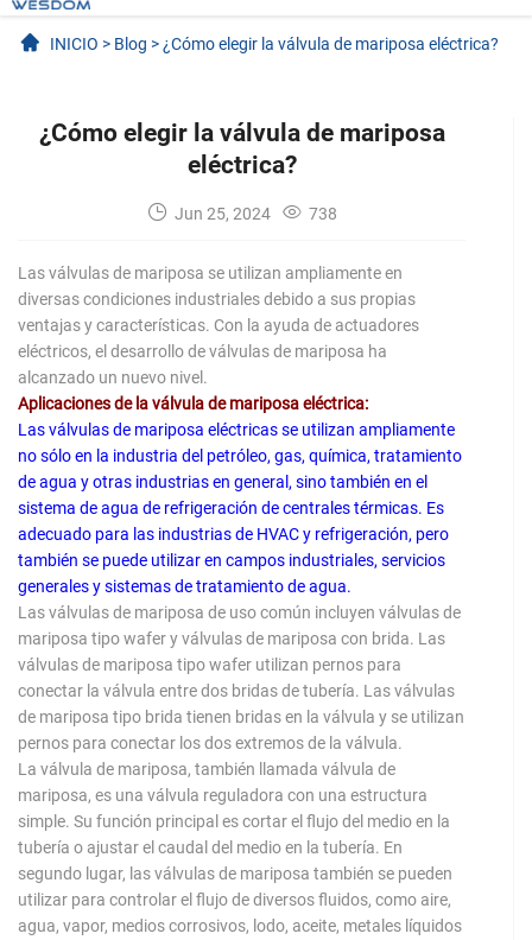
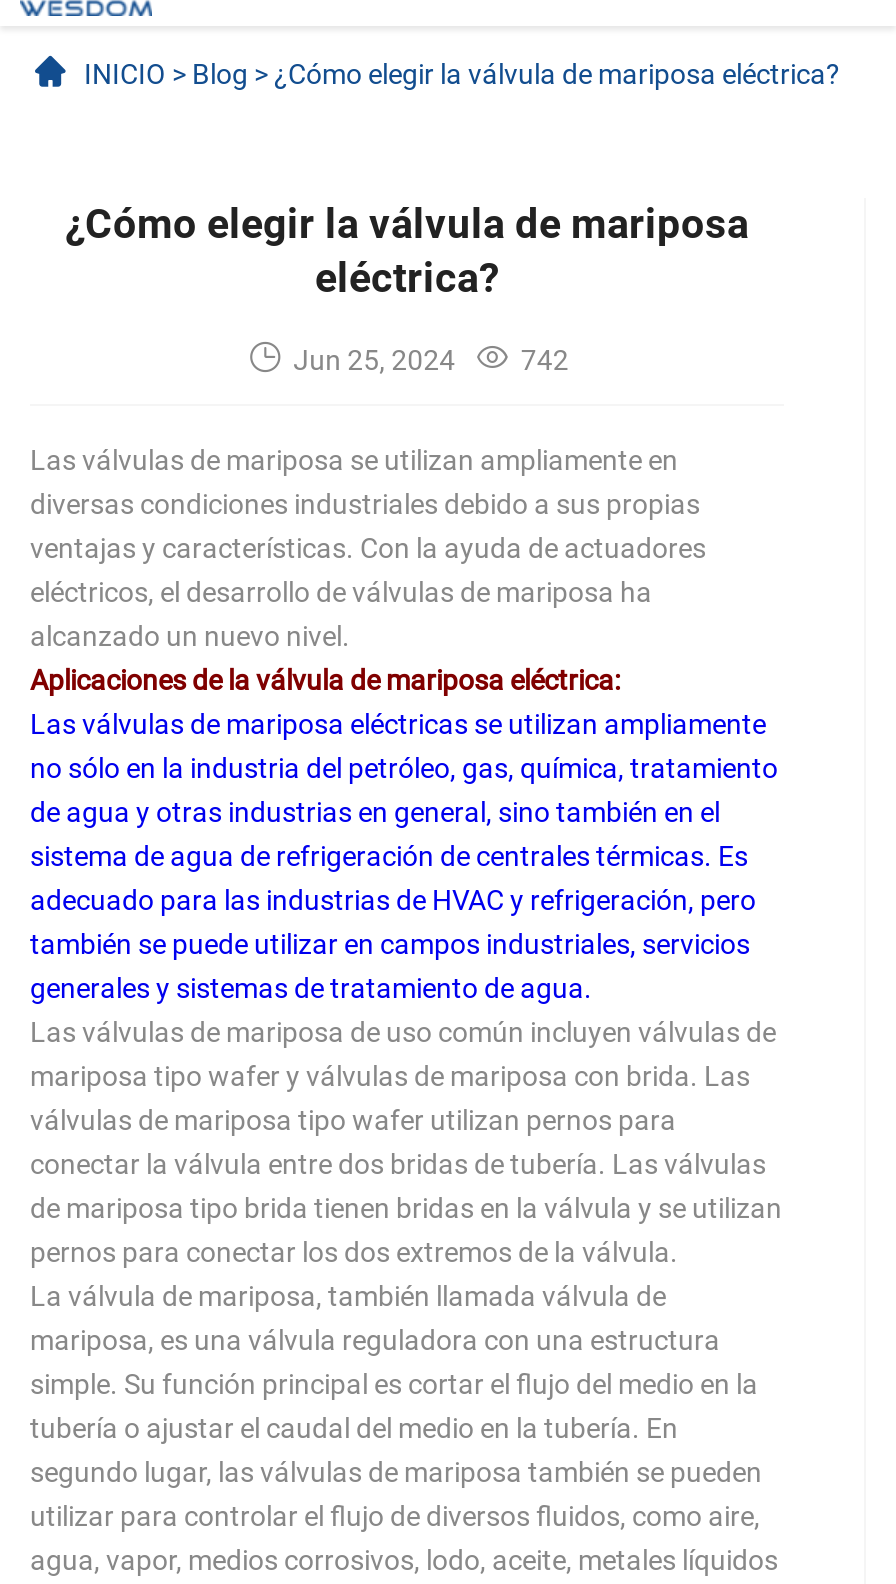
- 738
+ 742
